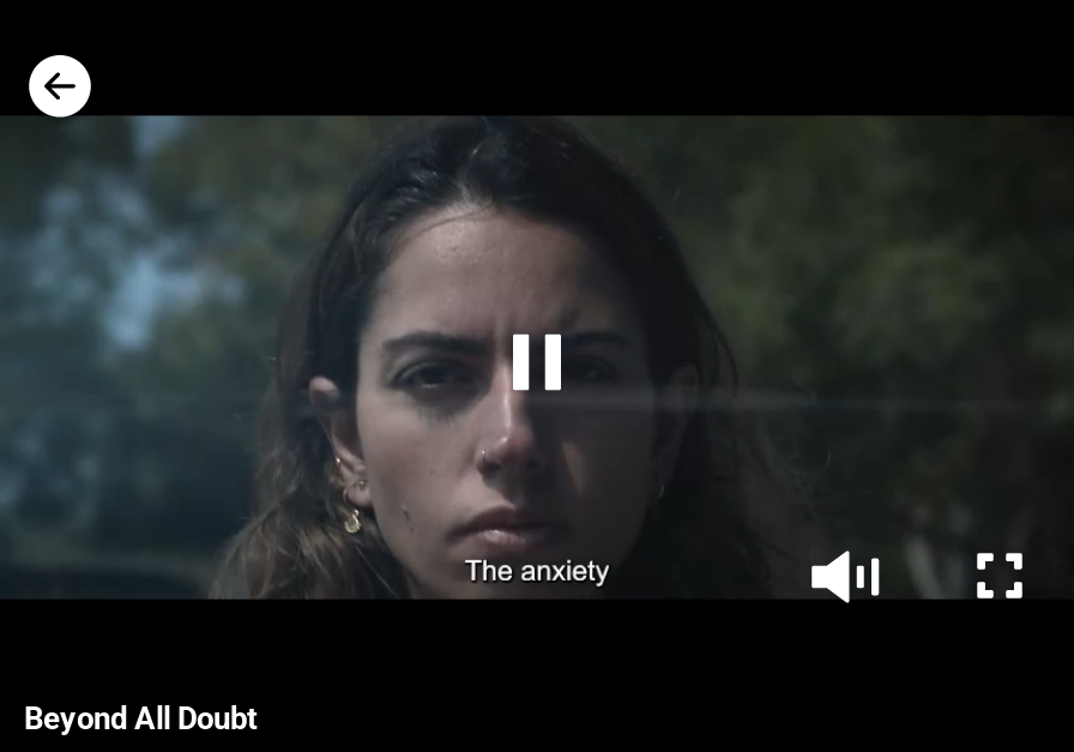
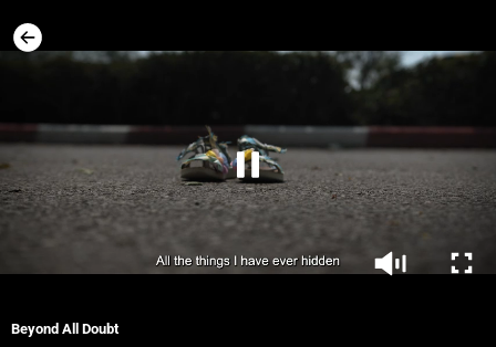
- [image]
+ [image]
